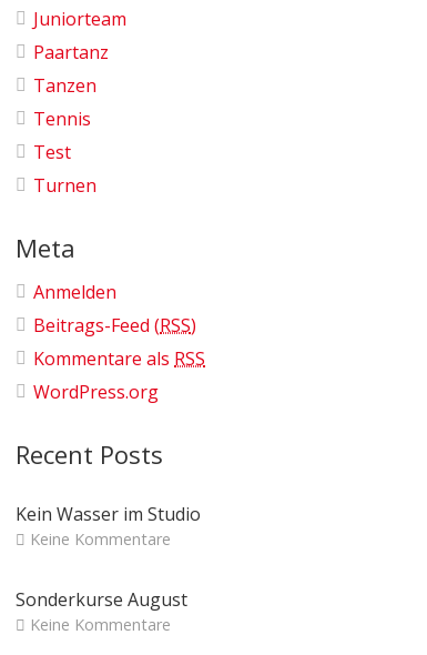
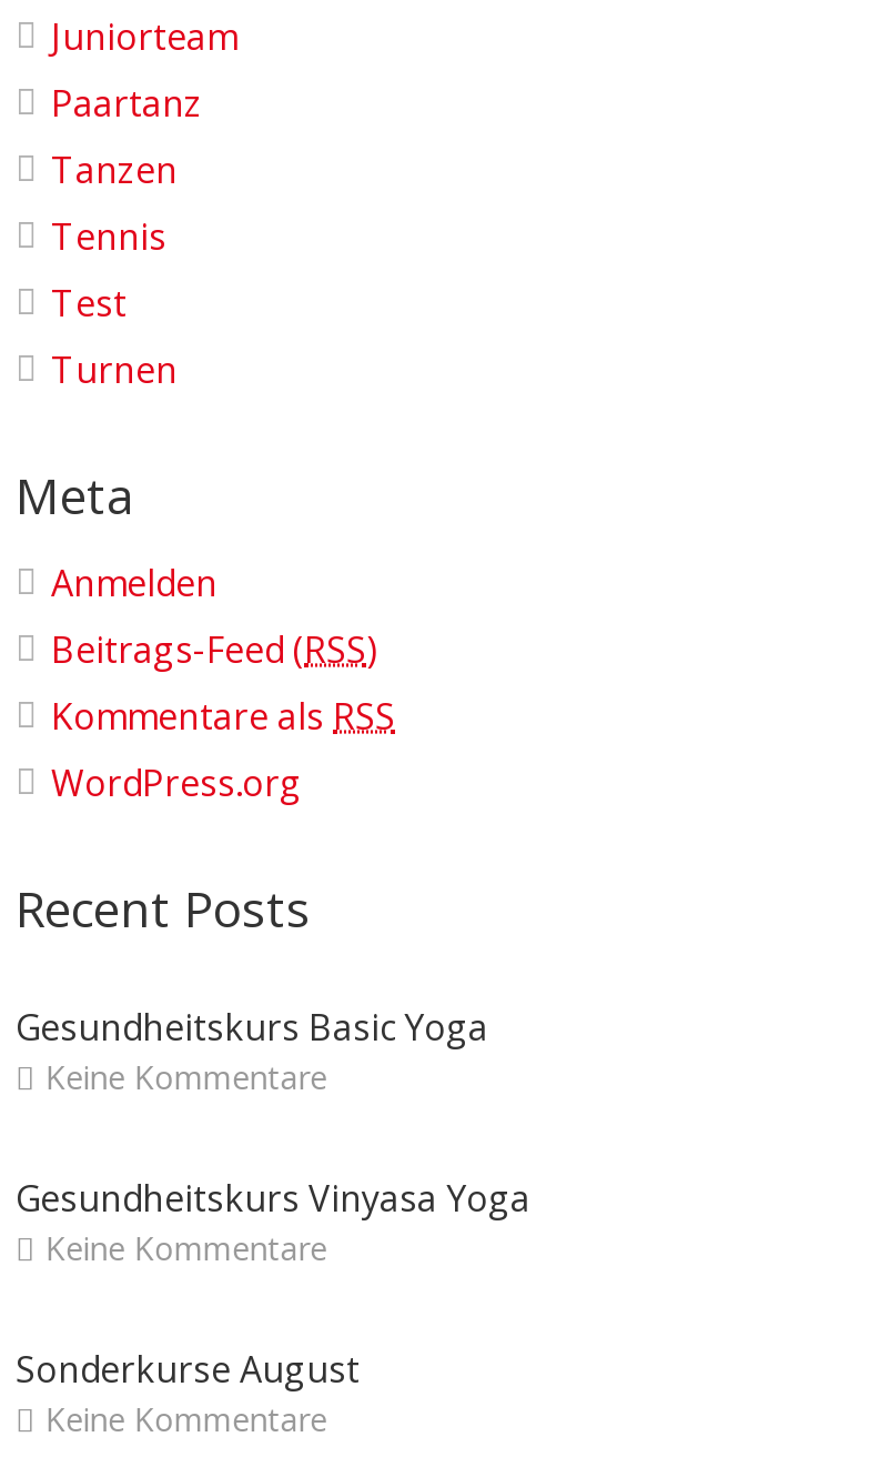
- Kein Wasser im Studio
+ Gesundheitskurs Basic Yoga
+ Keine Kommentare
+ Gesundheitskurs Vinyasa Yoga
